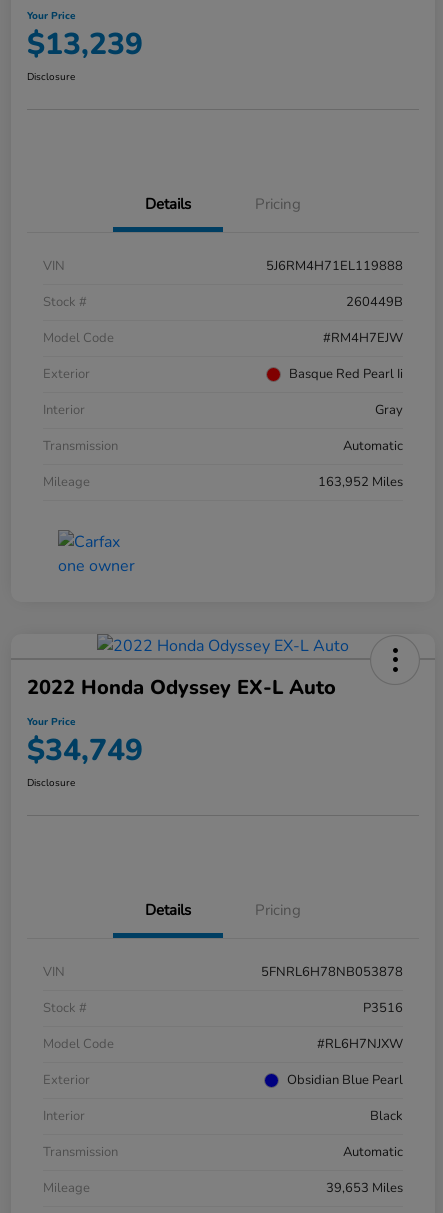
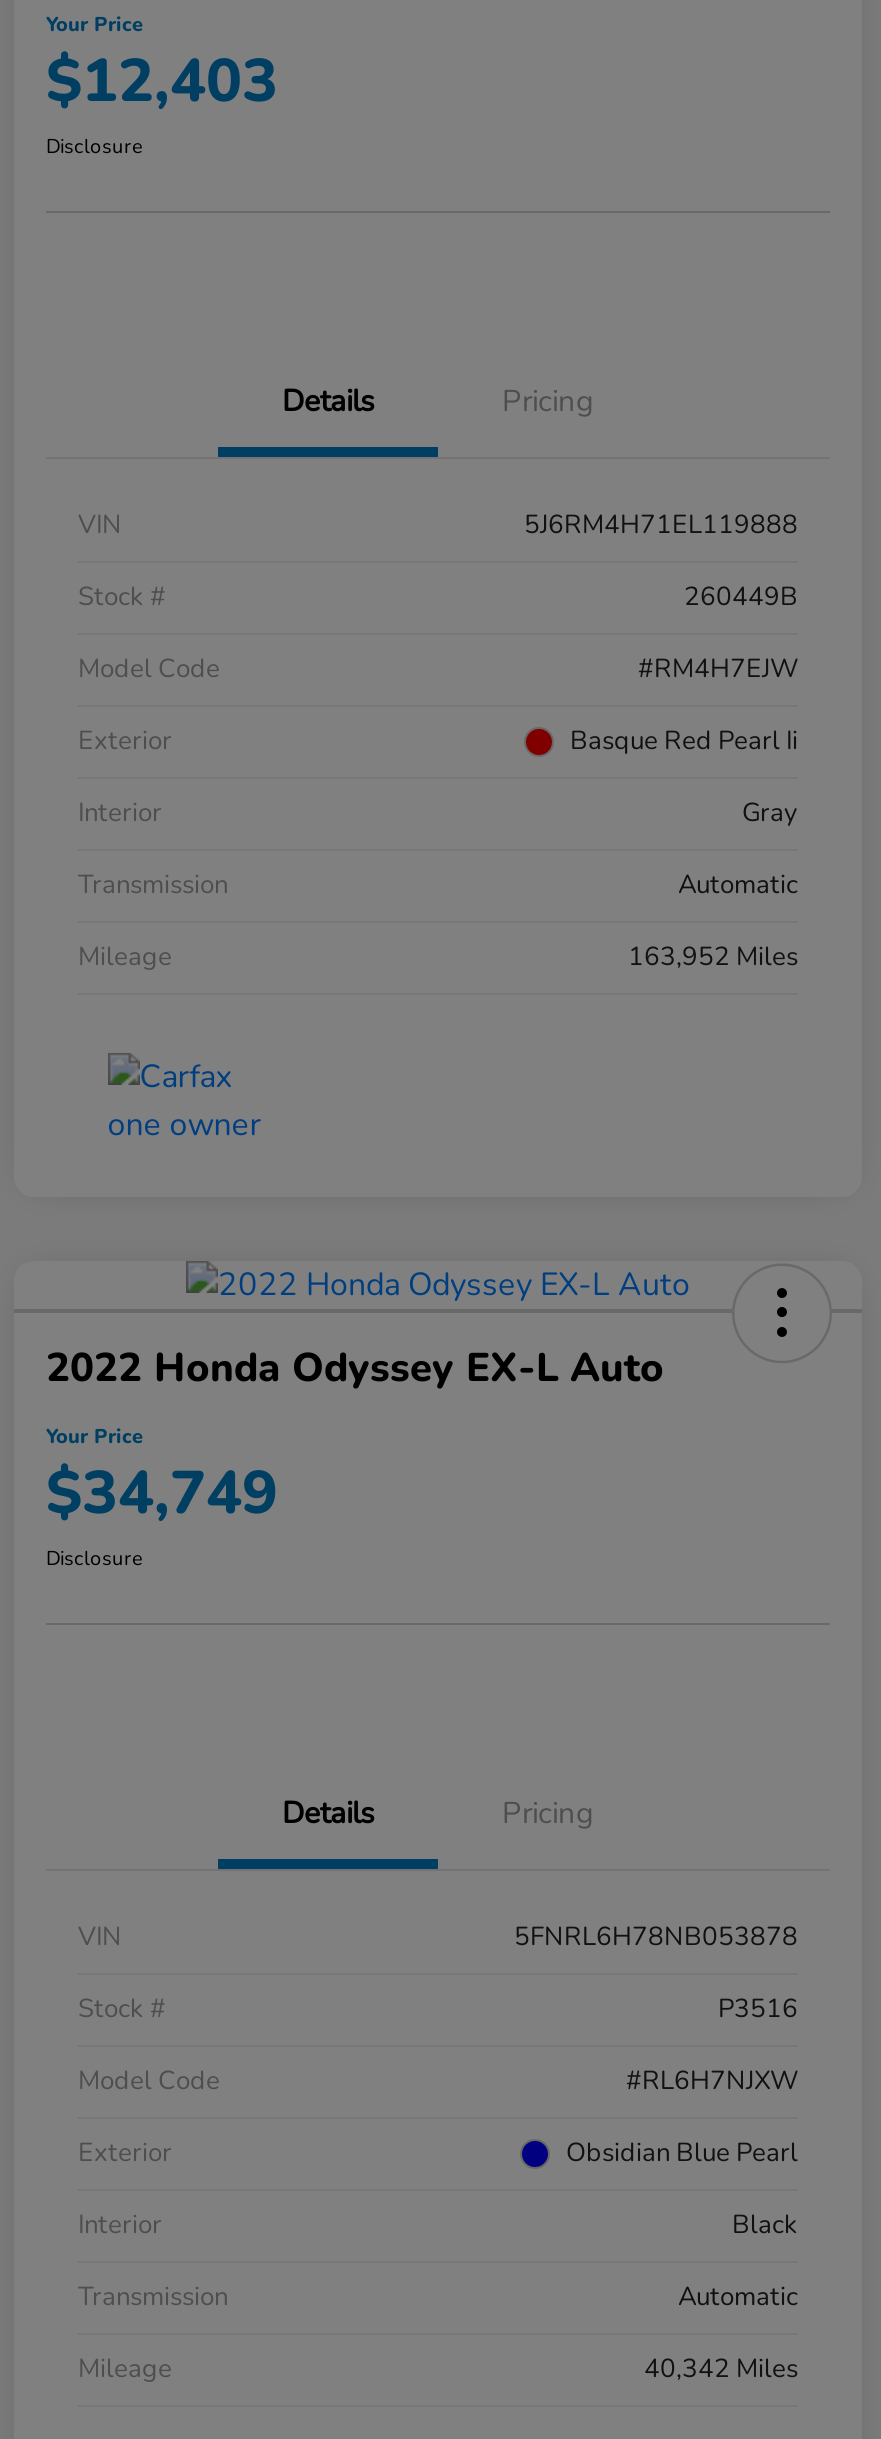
- $13,239
+ $12,403

- 39,653 Miles
+ 40,342 Miles
